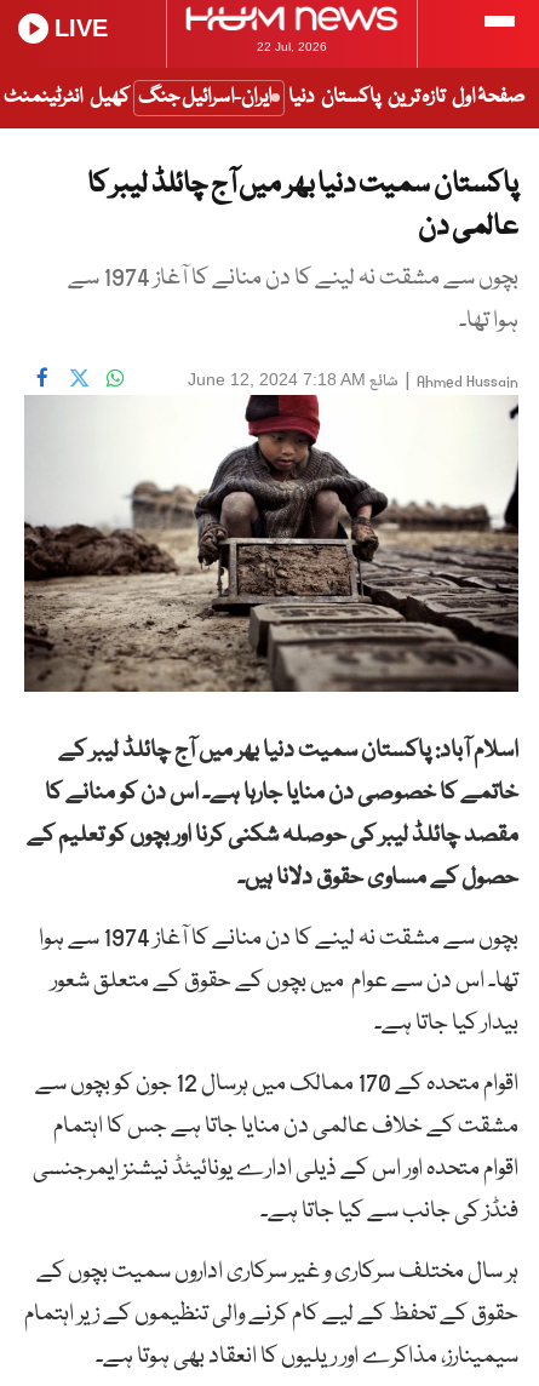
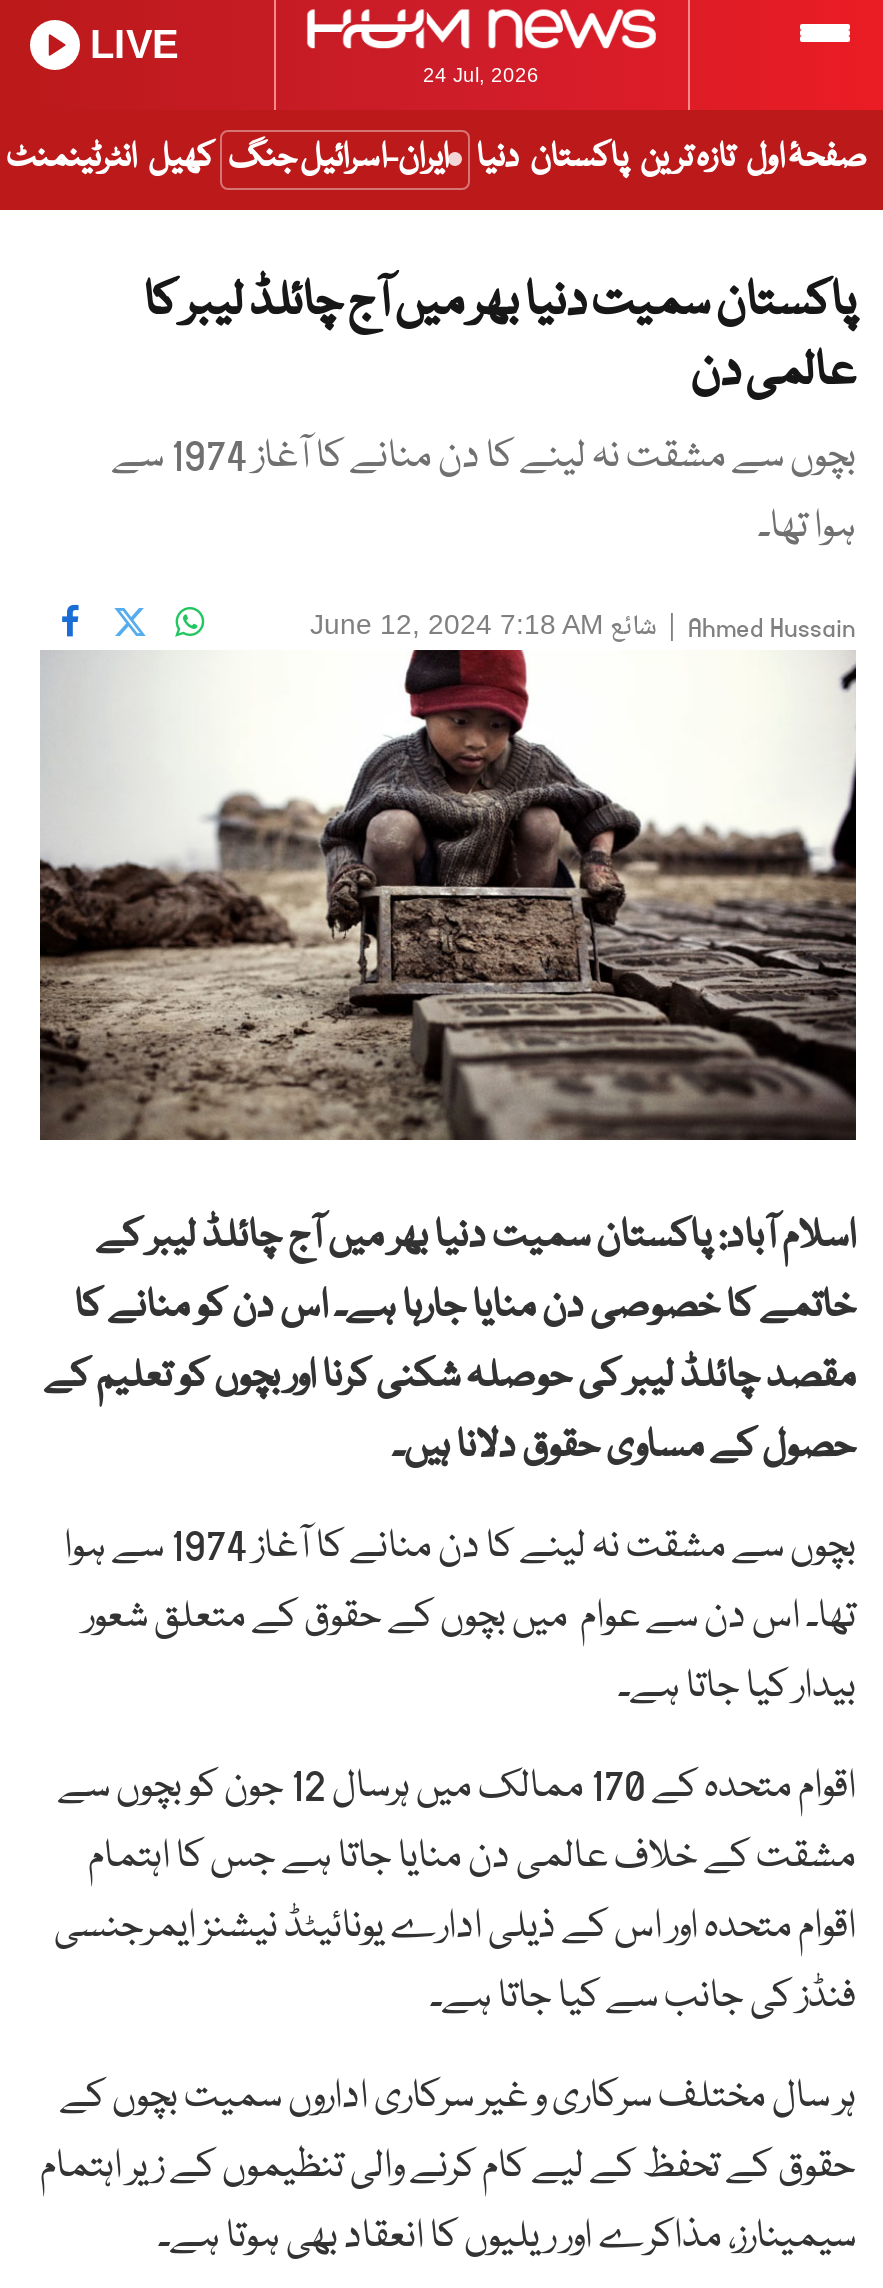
- 22 Jul, 2026
+ 24 Jul, 2026
